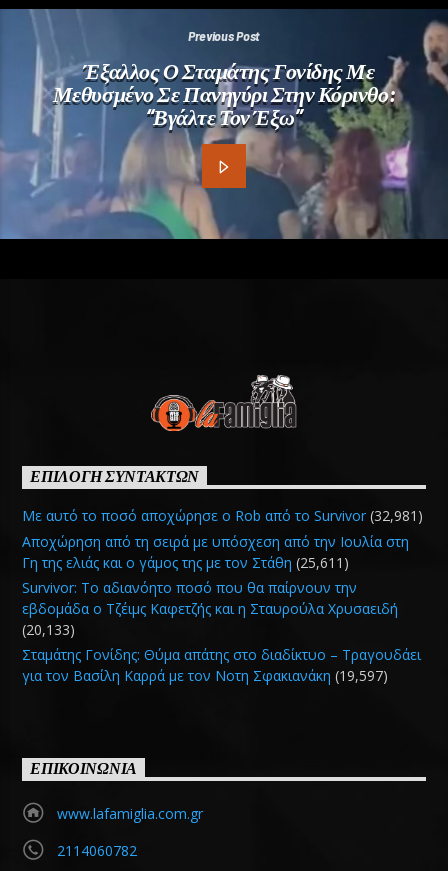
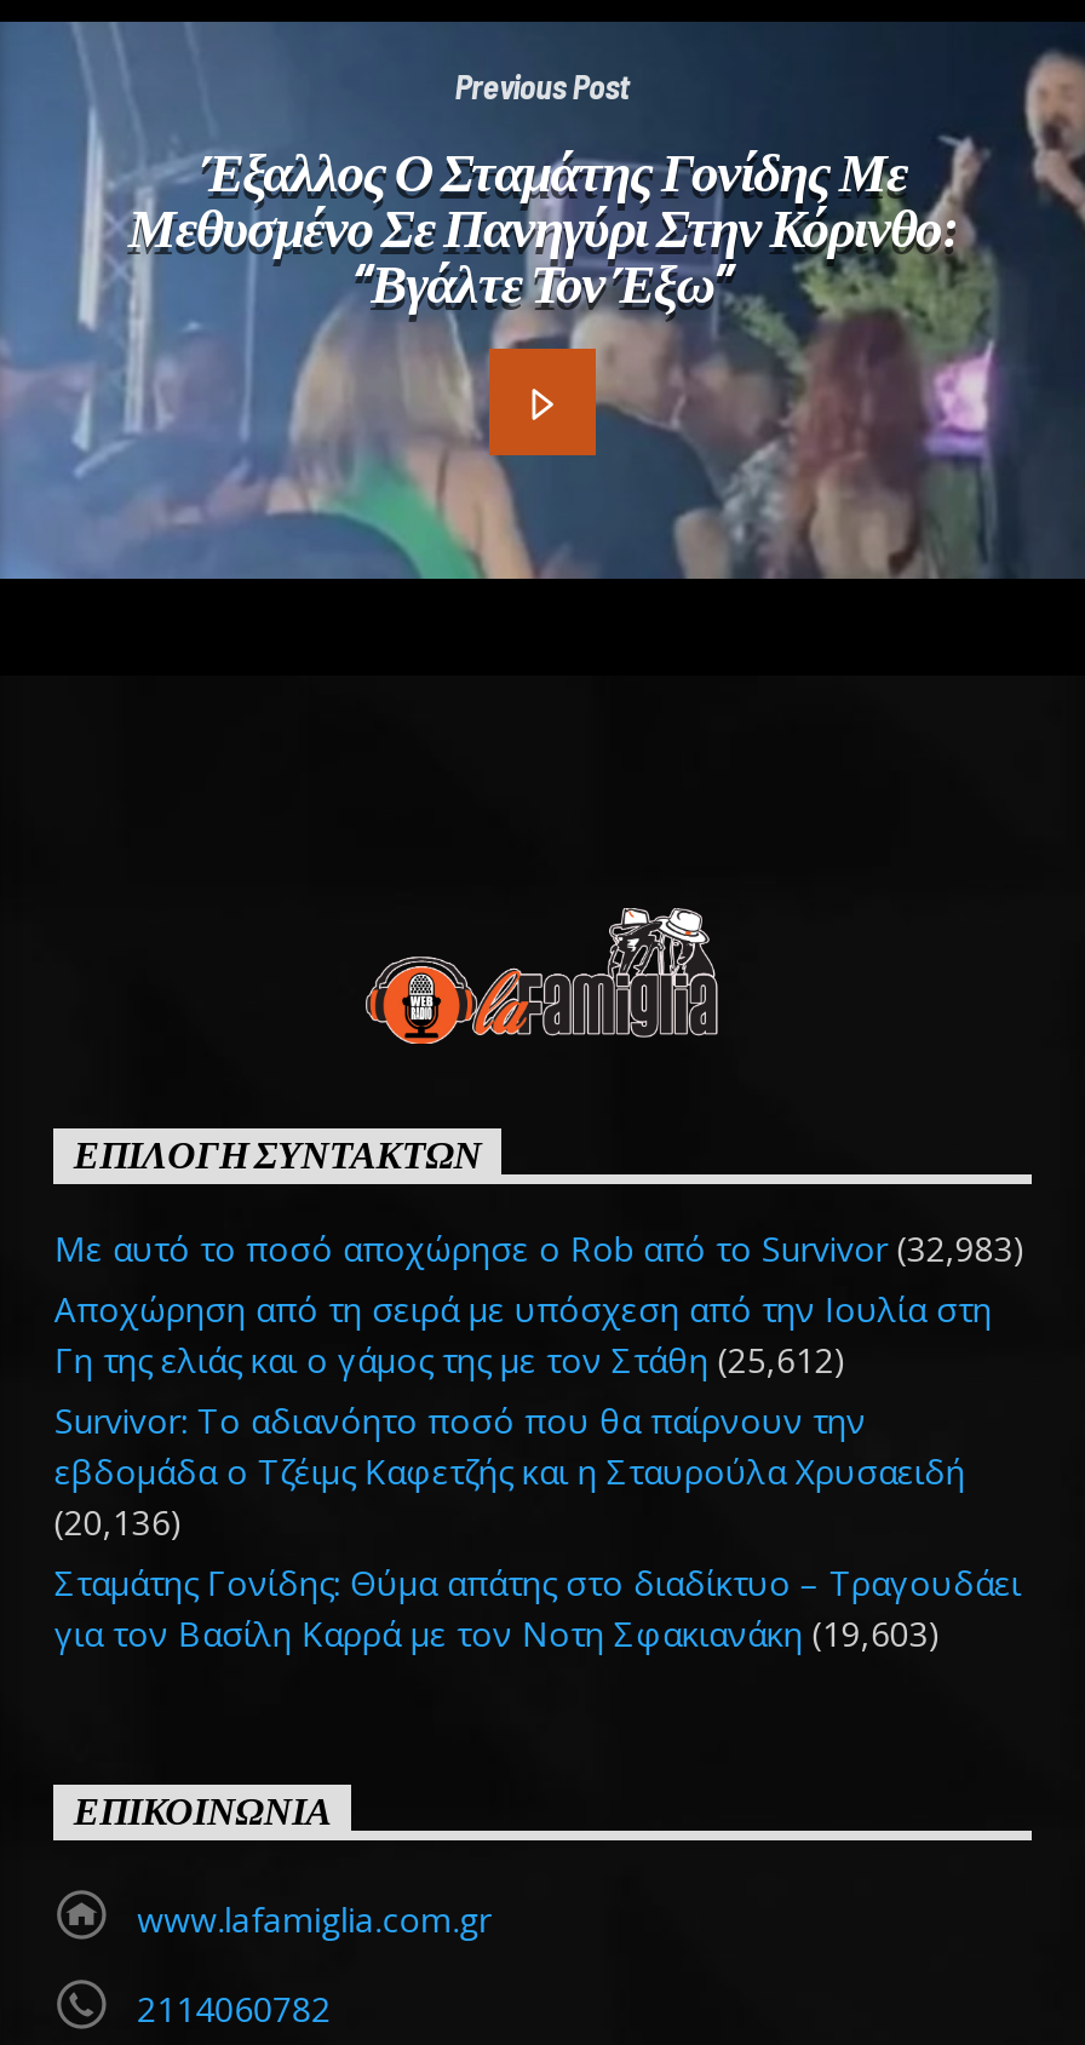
- Με αυτό το ποσό αποχώρησε ο Rob από το Survivor (32,981)
+ Με αυτό το ποσό αποχώρησε ο Rob από το Survivor (32,983)

- Γη της ελιάς και ο γάμος της με τον Στάθη (25,611)
+ Γη της ελιάς και ο γάμος της με τον Στάθη (25,612)

- (20,133)
+ (20,136)

- για τον Βασίλη Καρρά με τον Νοτη Σφακιανάκη (19,597)
+ για τον Βασίλη Καρρά με τον Νοτη Σφακιανάκη (19,603)
